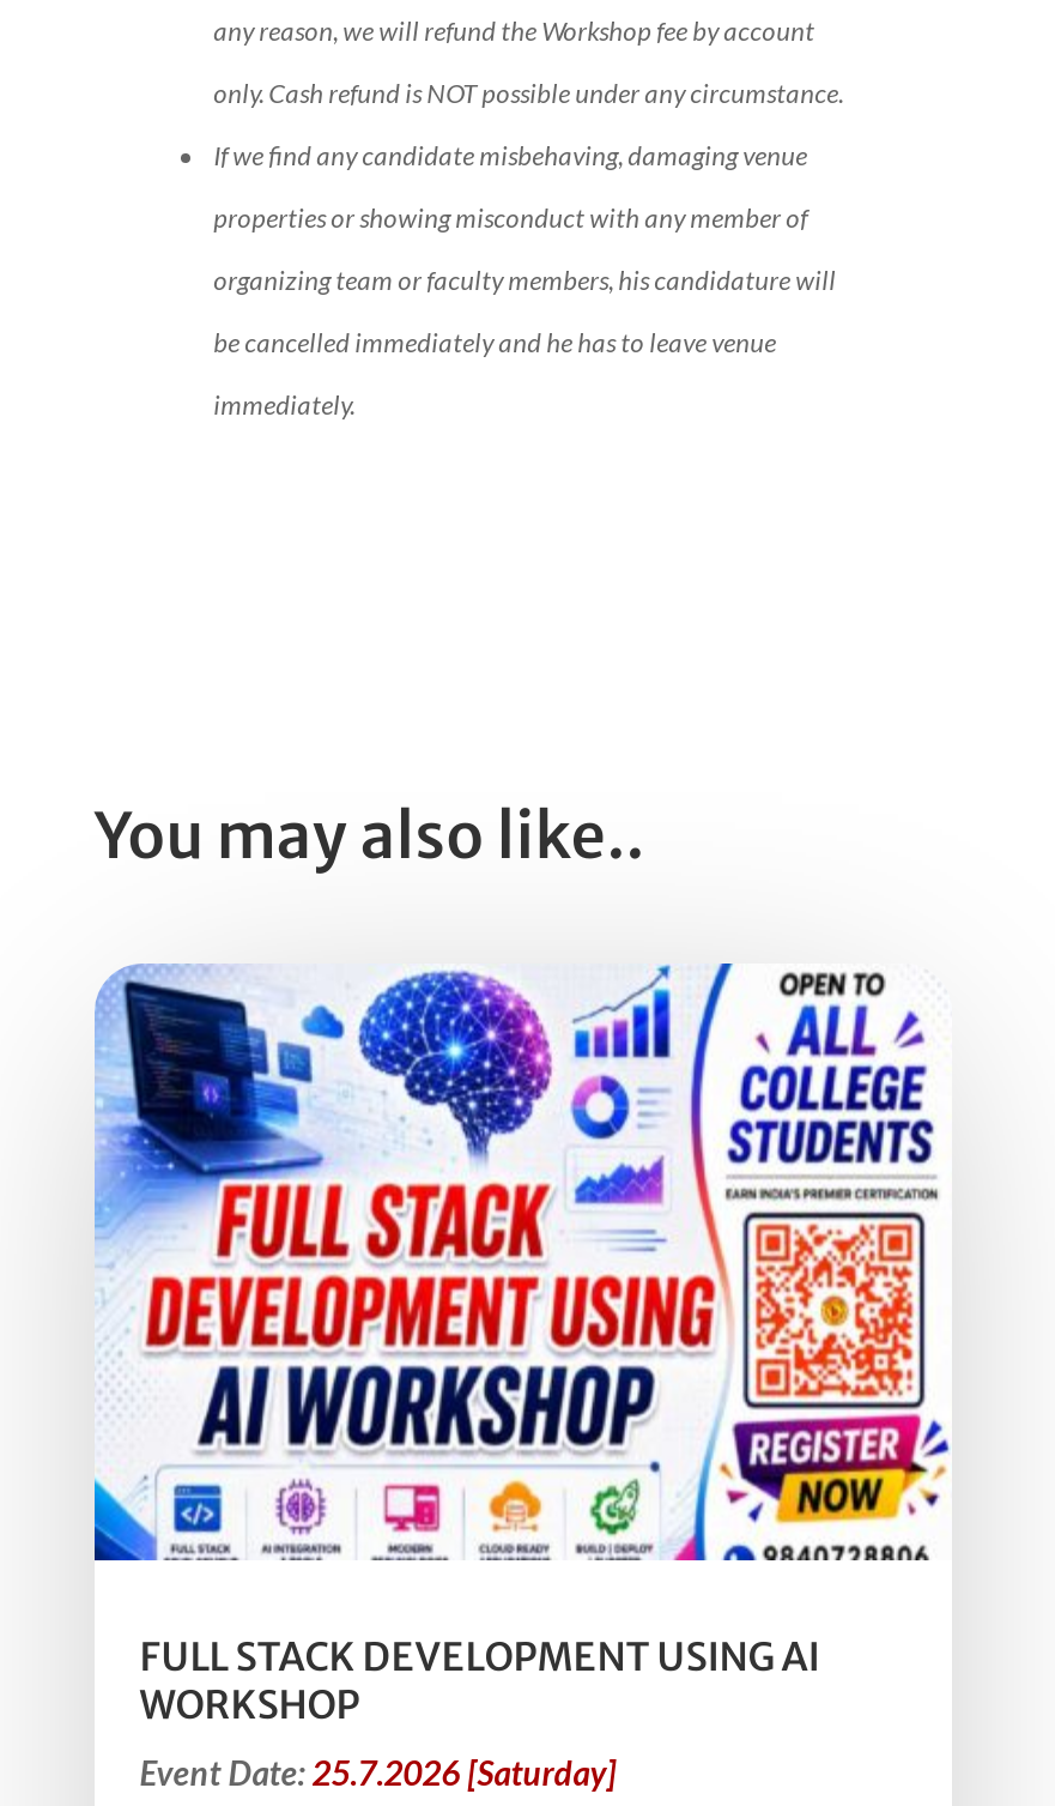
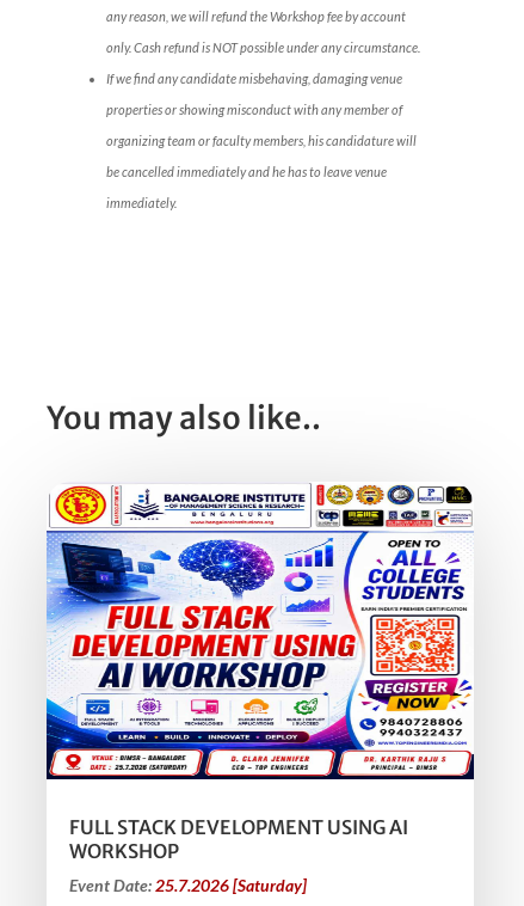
- [image]
+ [image]
